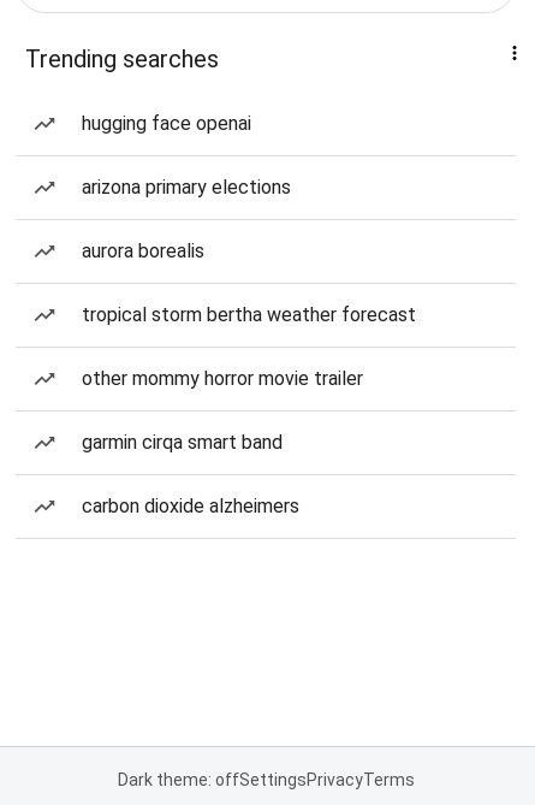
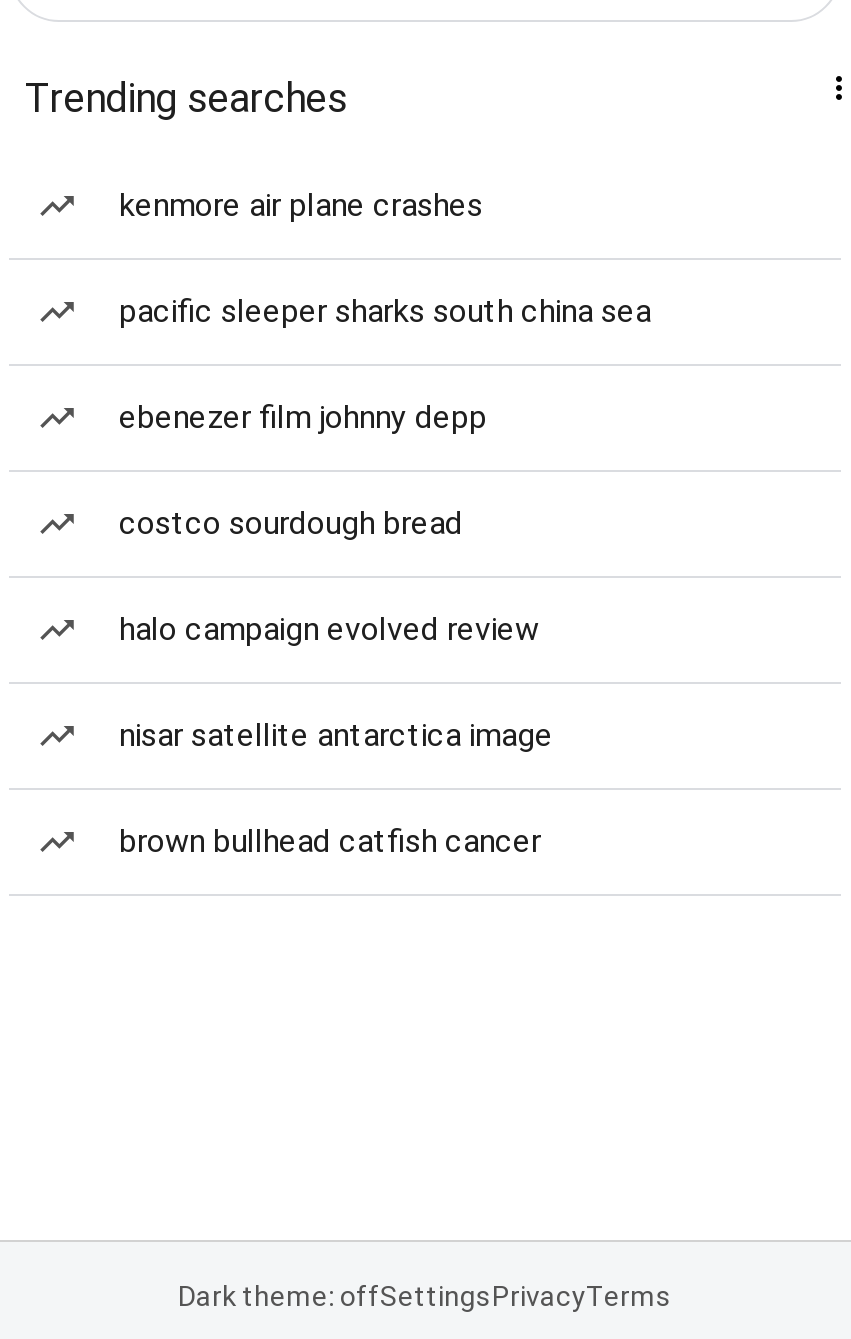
- hugging face openai
+ kenmore air plane crashes

- arizona primary elections
+ pacific sleeper sharks south china sea

- aurora borealis
+ ebenezer film johnny depp

- tropical storm bertha weather forecast
+ costco sourdough bread

- other mommy horror movie trailer
+ halo campaign evolved review

- garmin cirqa smart band
+ nisar satellite antarctica image

- carbon dioxide alzheimers
+ brown bullhead catfish cancer
